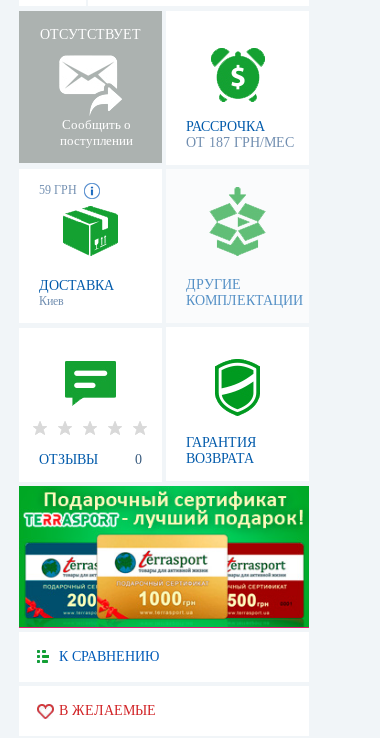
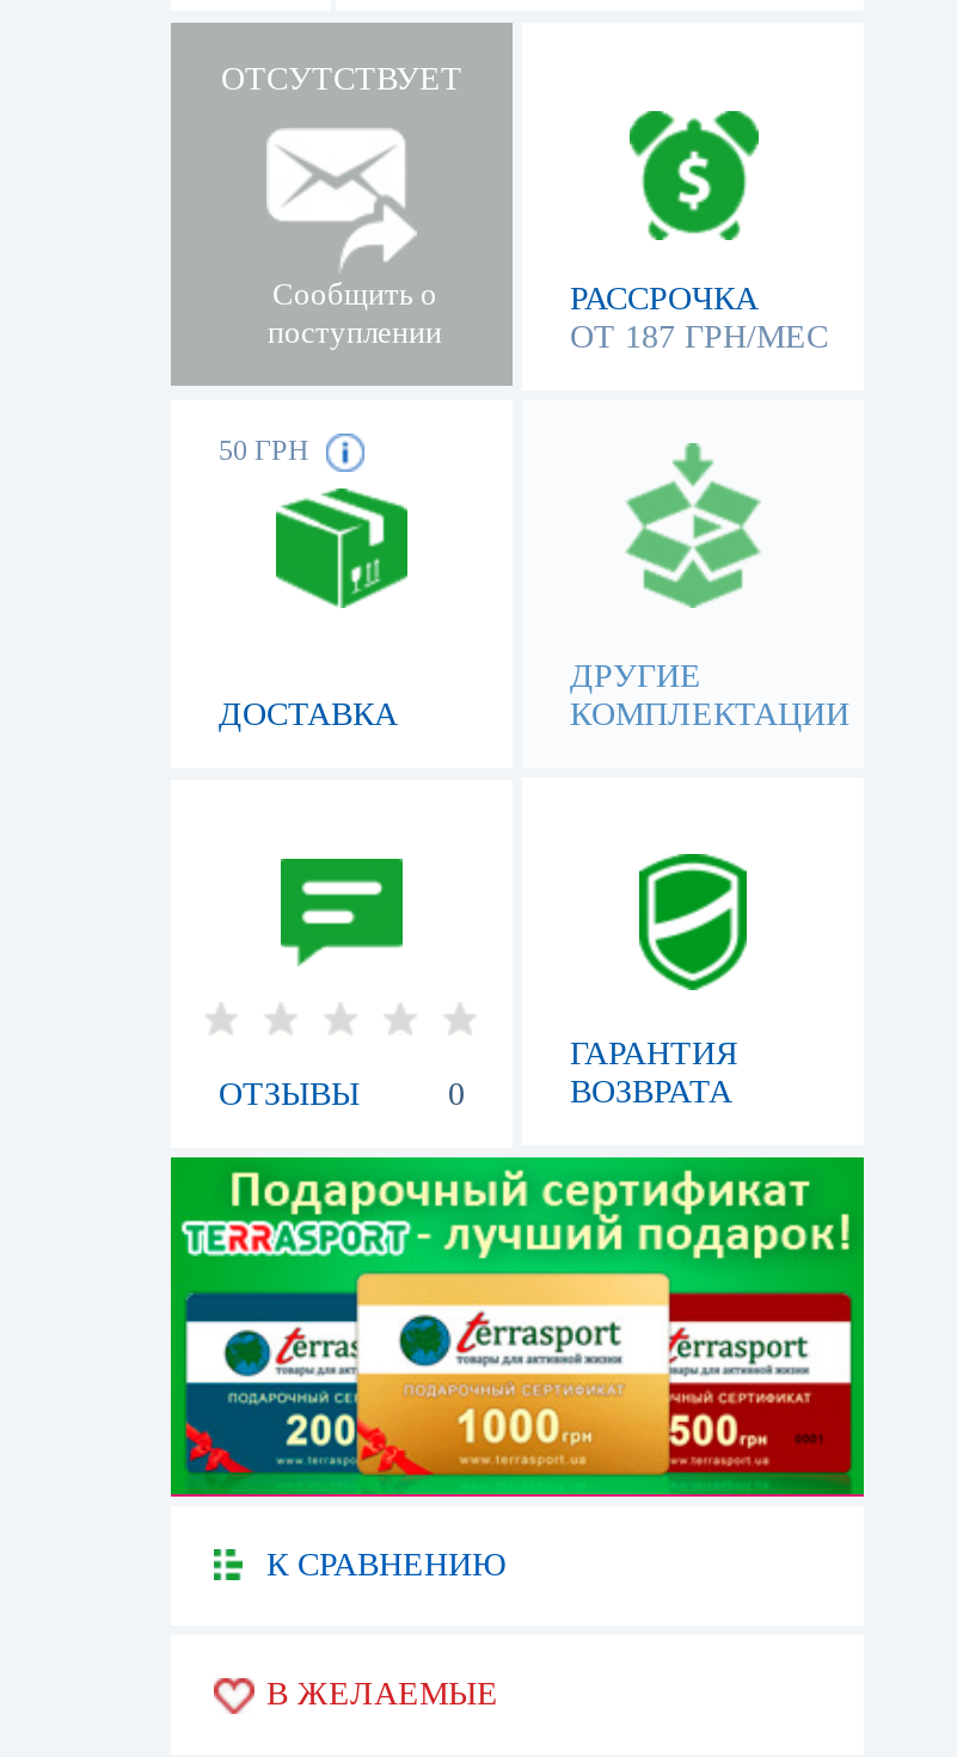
- 59 ГРН
+ 50 ГРН

- Киев
